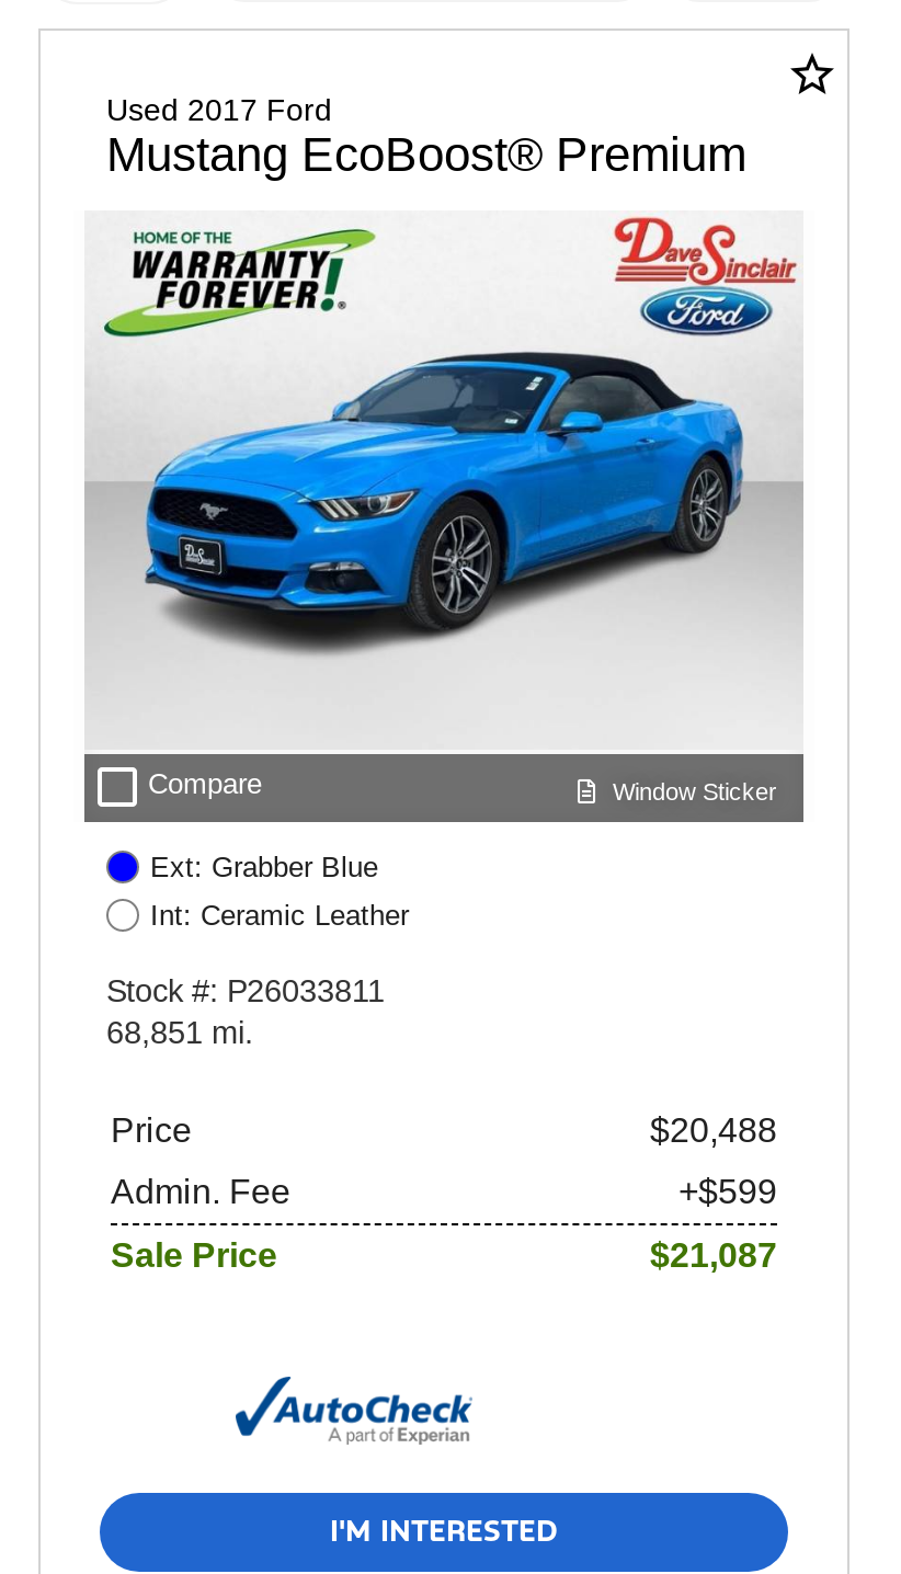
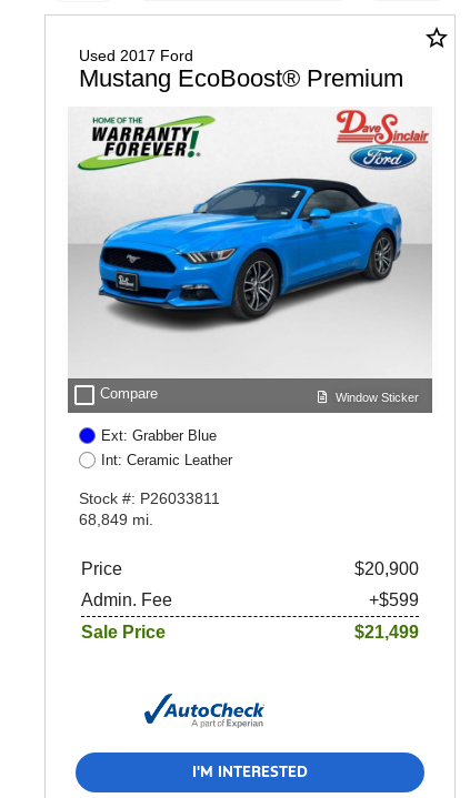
- 68,851 mi.
+ 68,849 mi.

- $20,488
+ $20,900

- $21,087
+ $21,499
